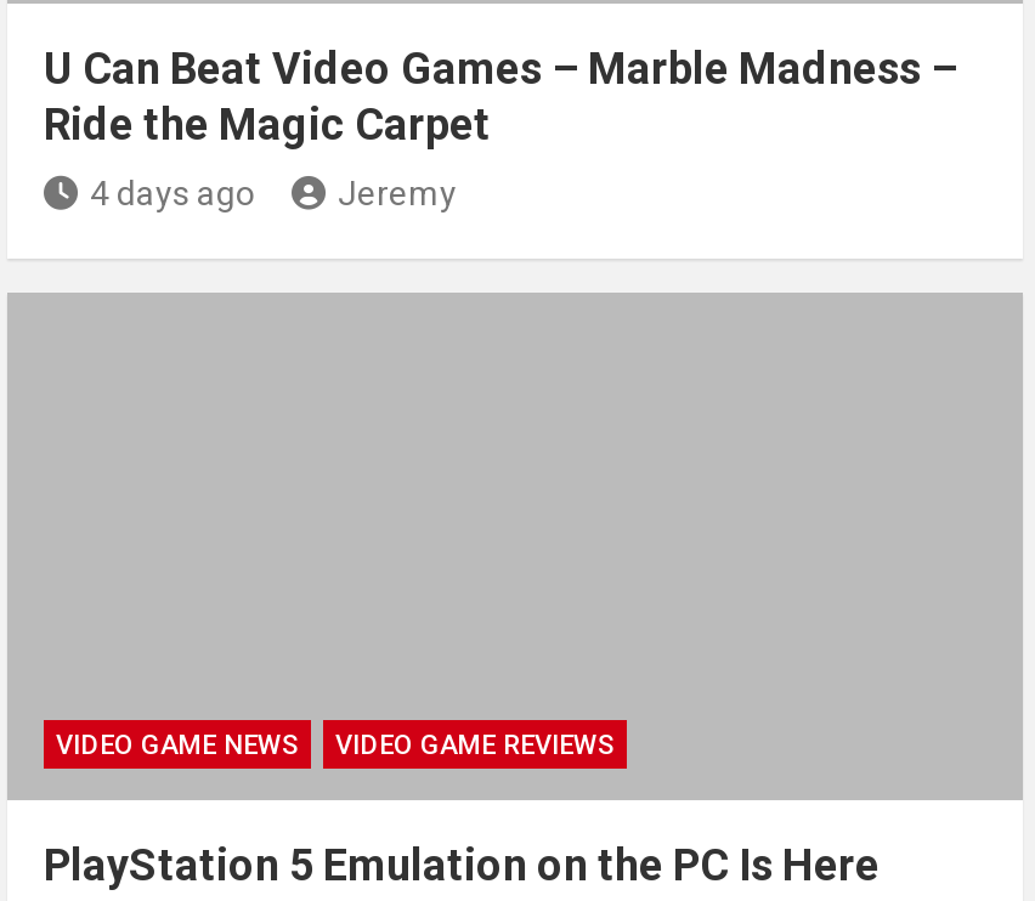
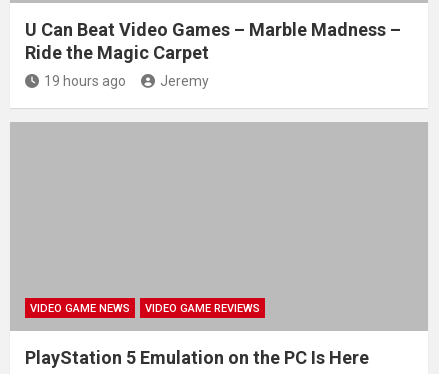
- 4 days ago
+ 19 hours ago
